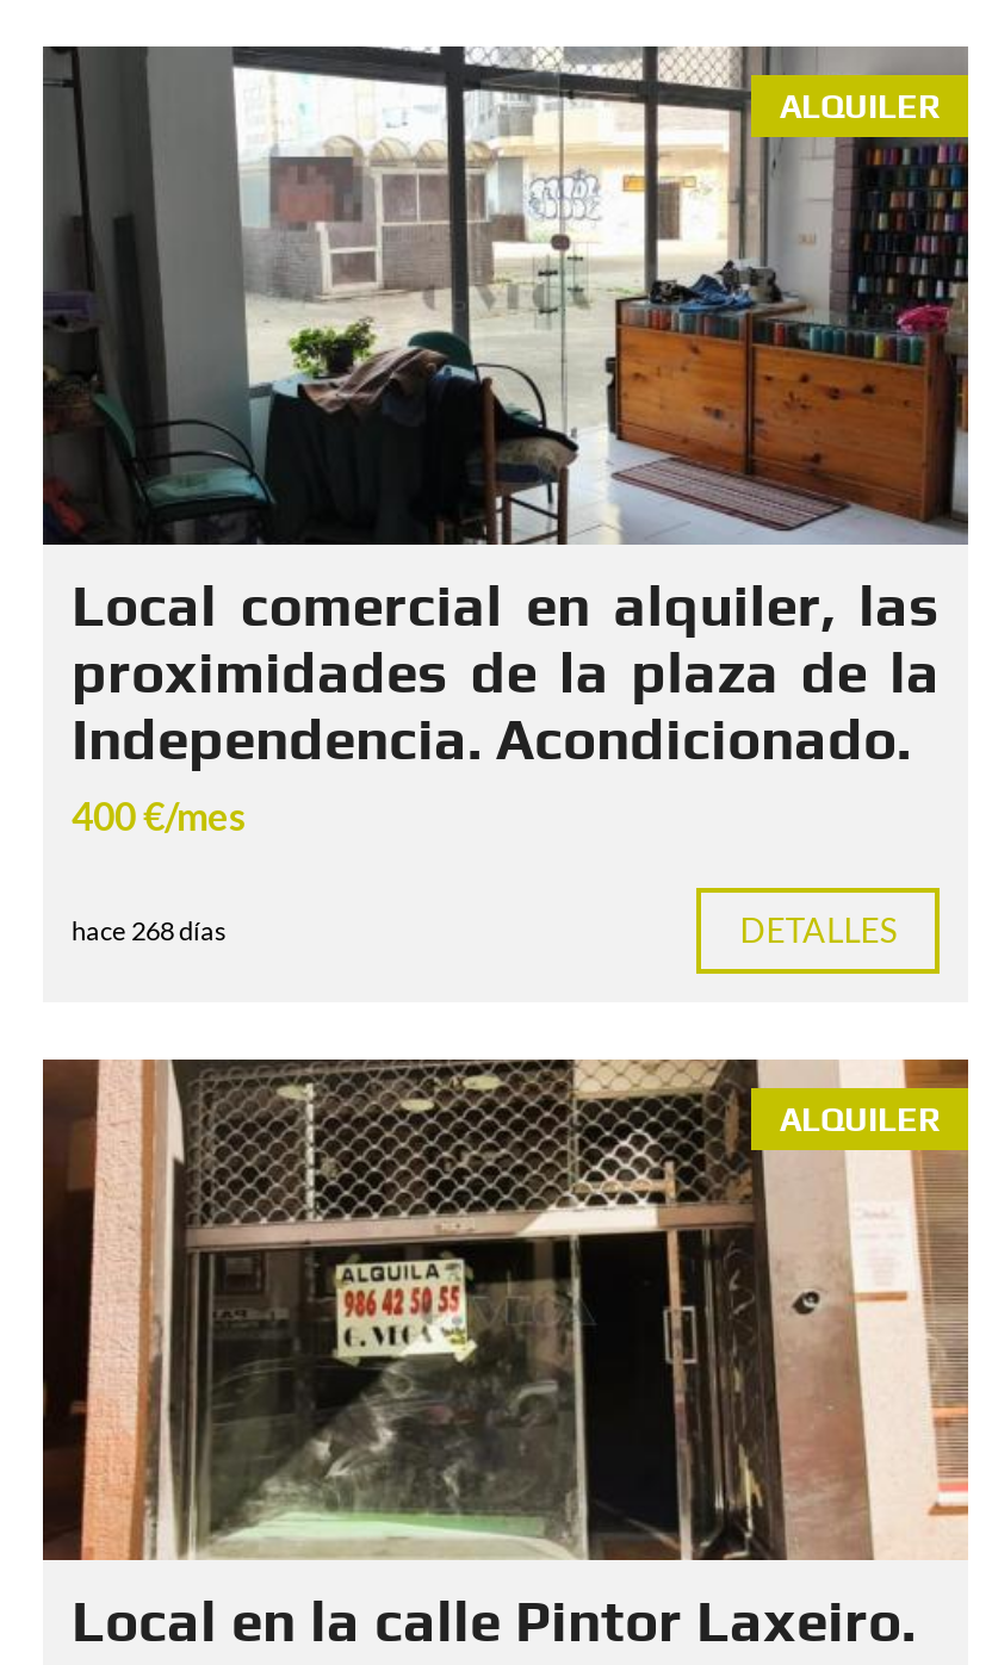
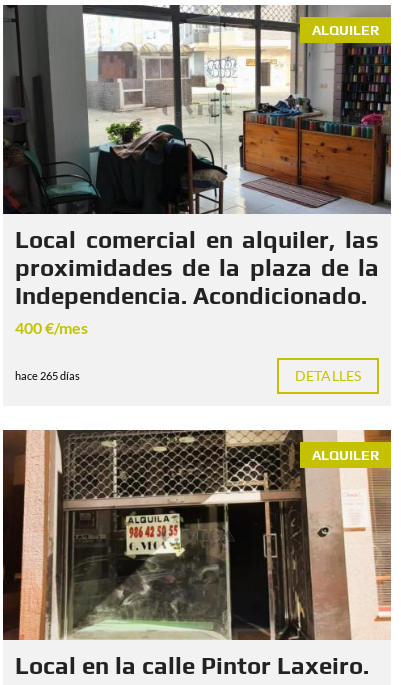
- hace 268 días
+ hace 265 días
